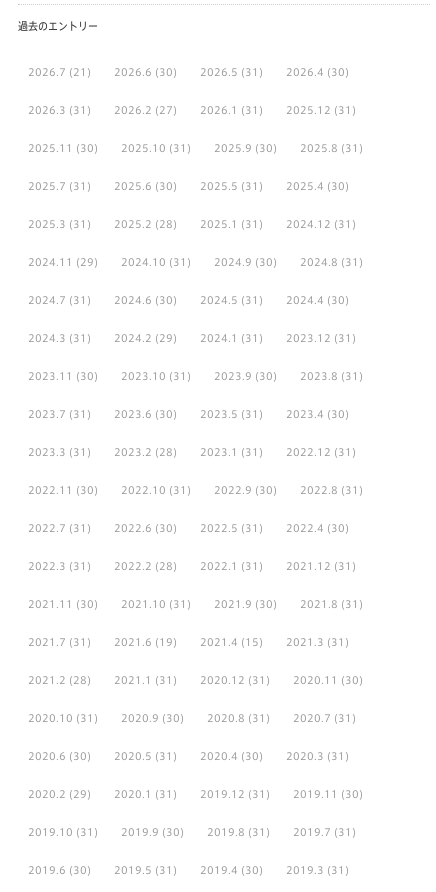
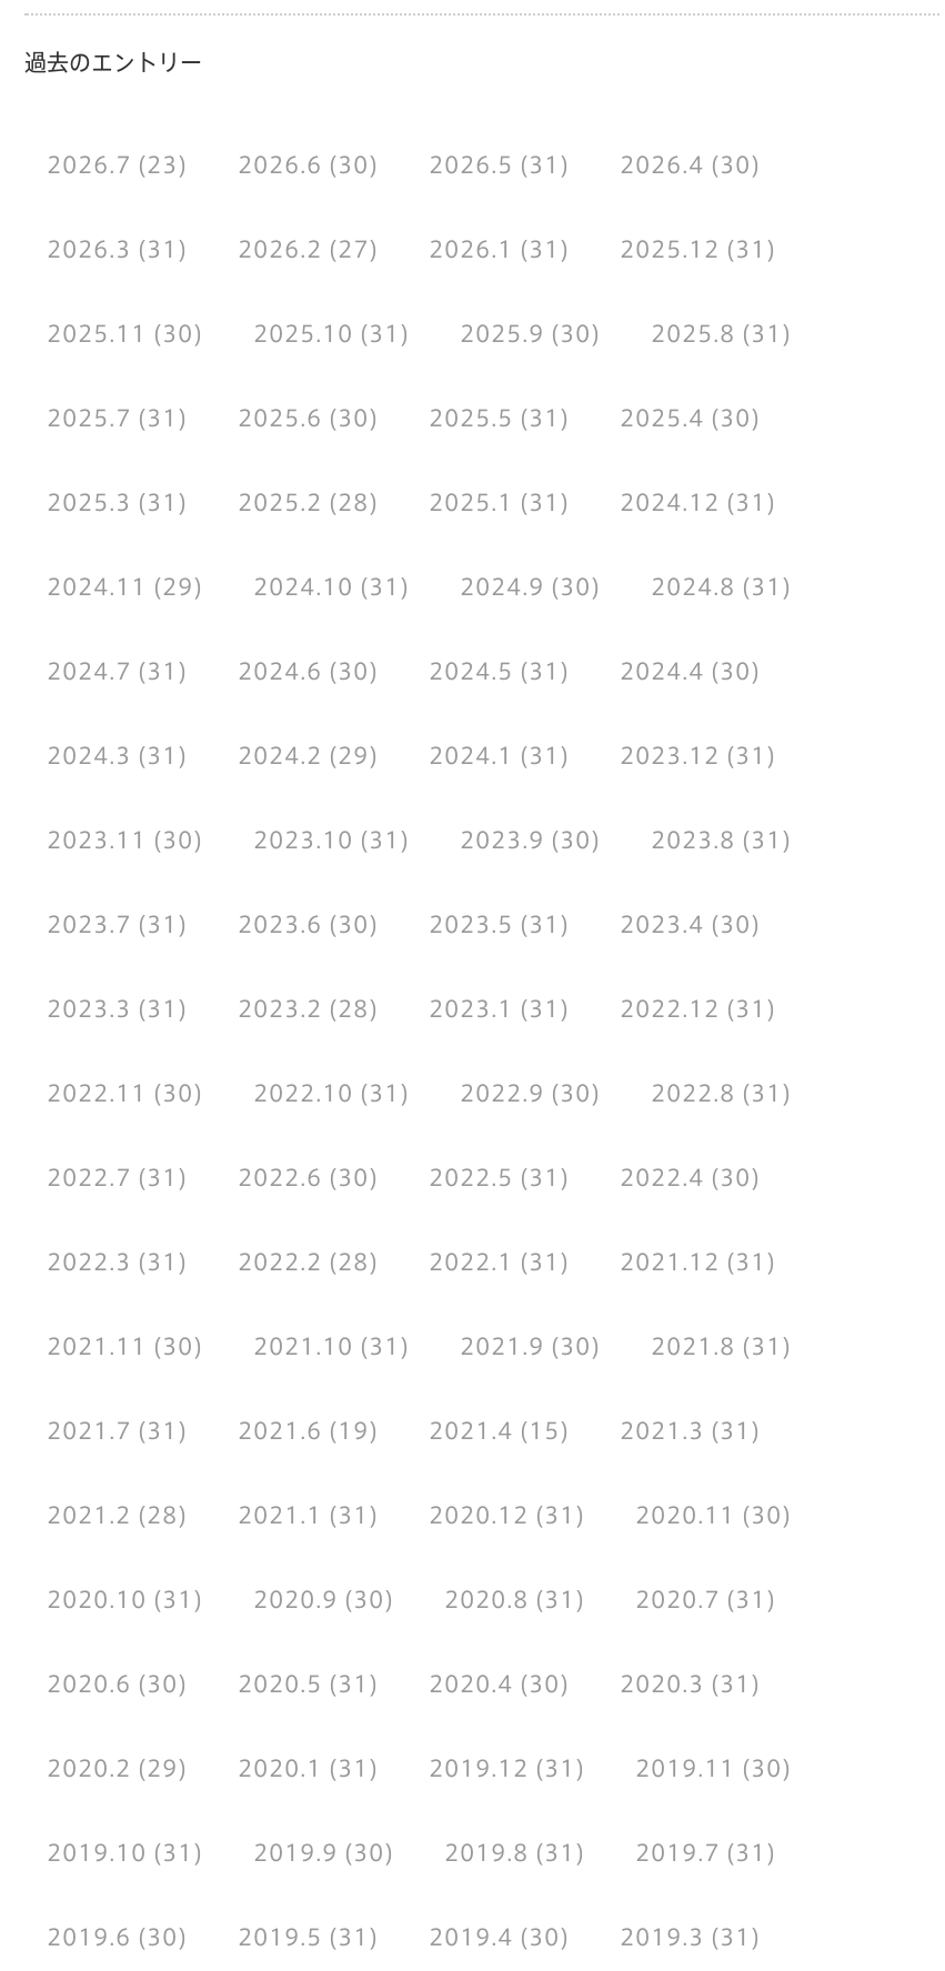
- 2026.7 (21) 2026.6 (30) 2026.5 (31) 2026.4 (30)
+ 2026.7 (23) 2026.6 (30) 2026.5 (31) 2026.4 (30)
